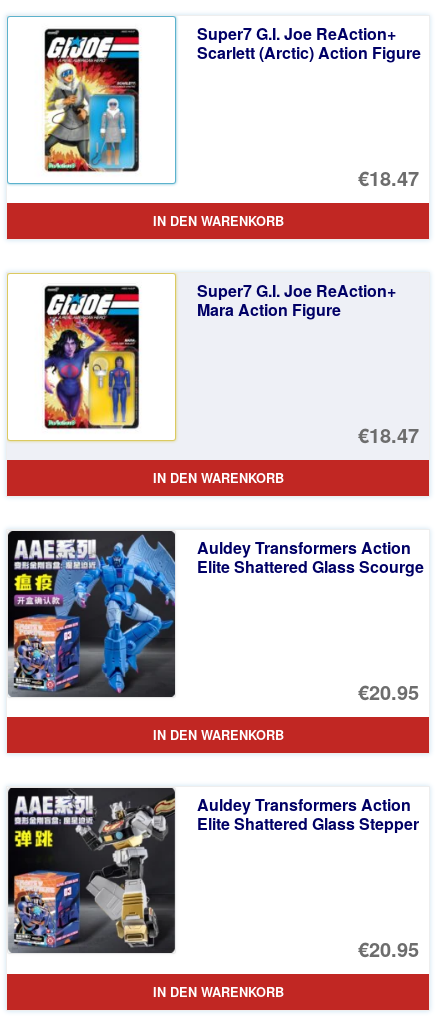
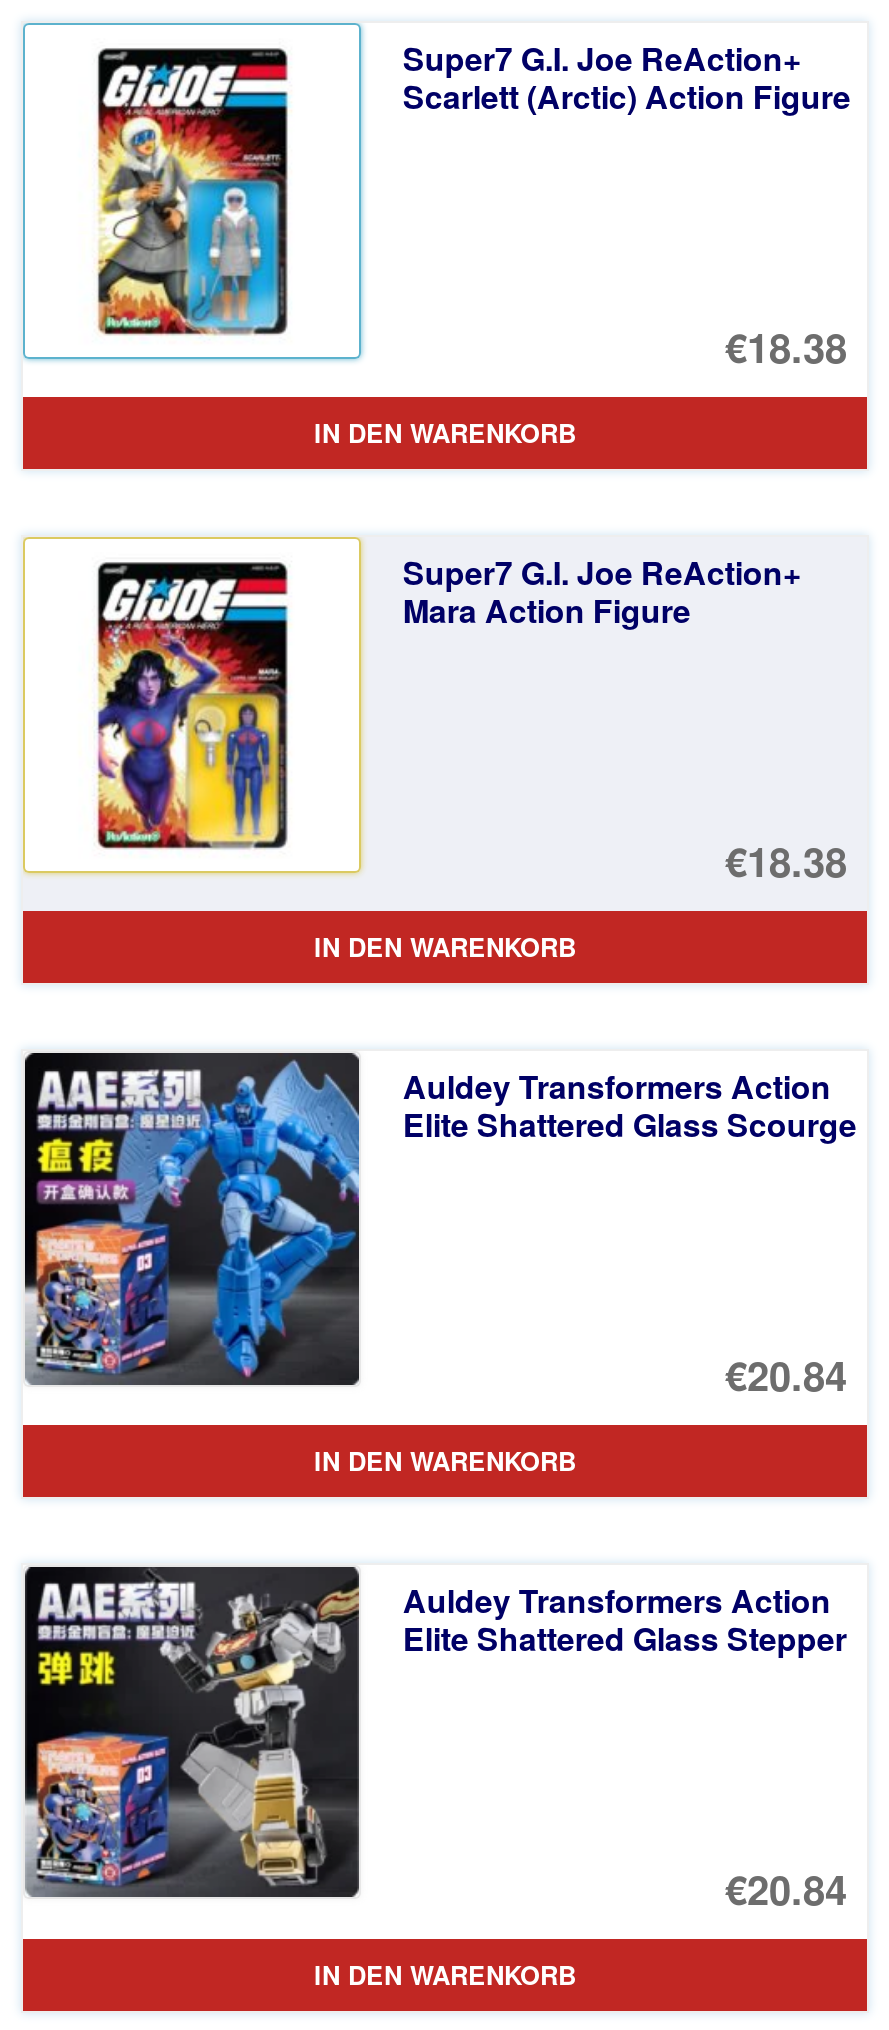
- €18.47
+ €18.38

- €18.47
+ €18.38

- €20.95
+ €20.84

- €20.95
+ €20.84
